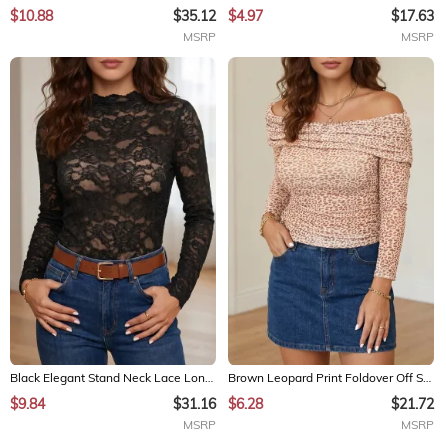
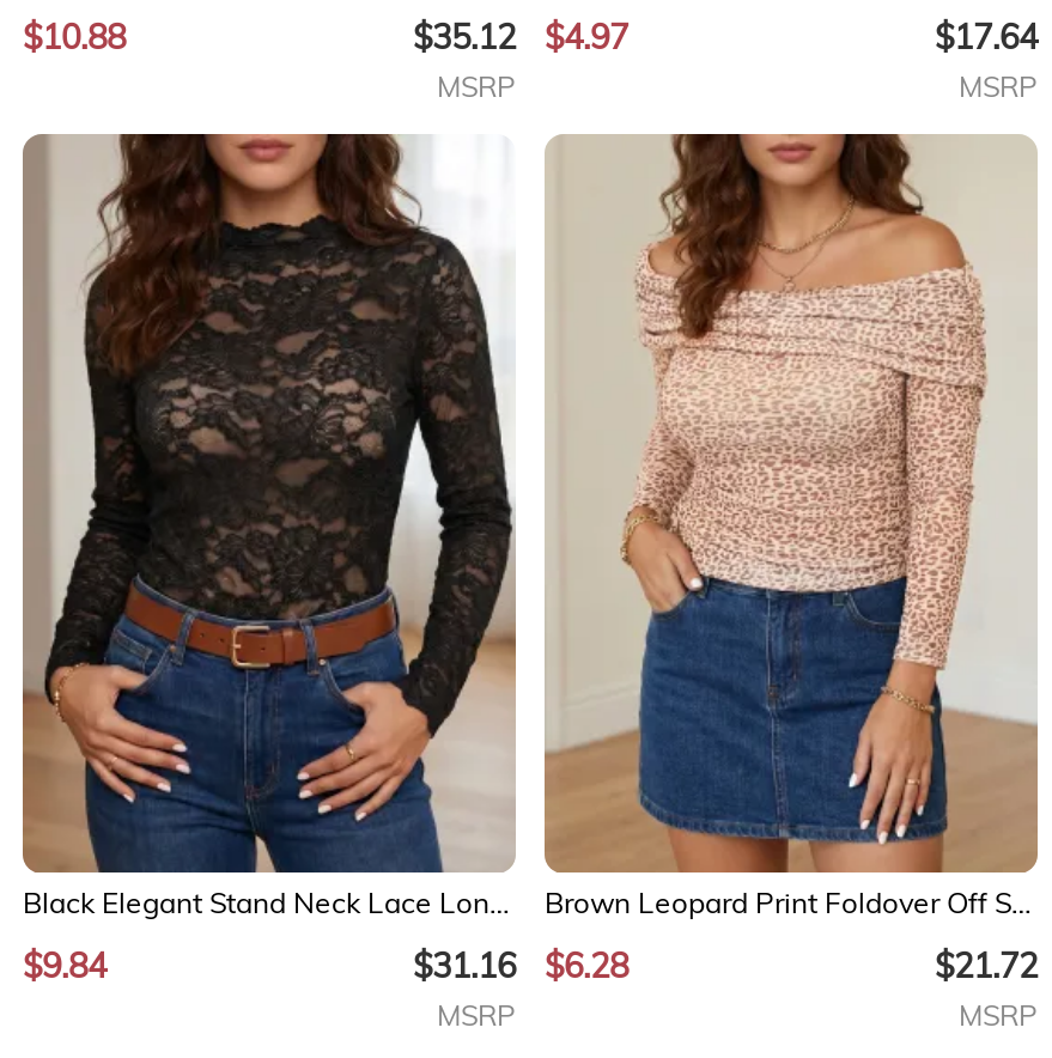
- $17.63
+ $17.64
